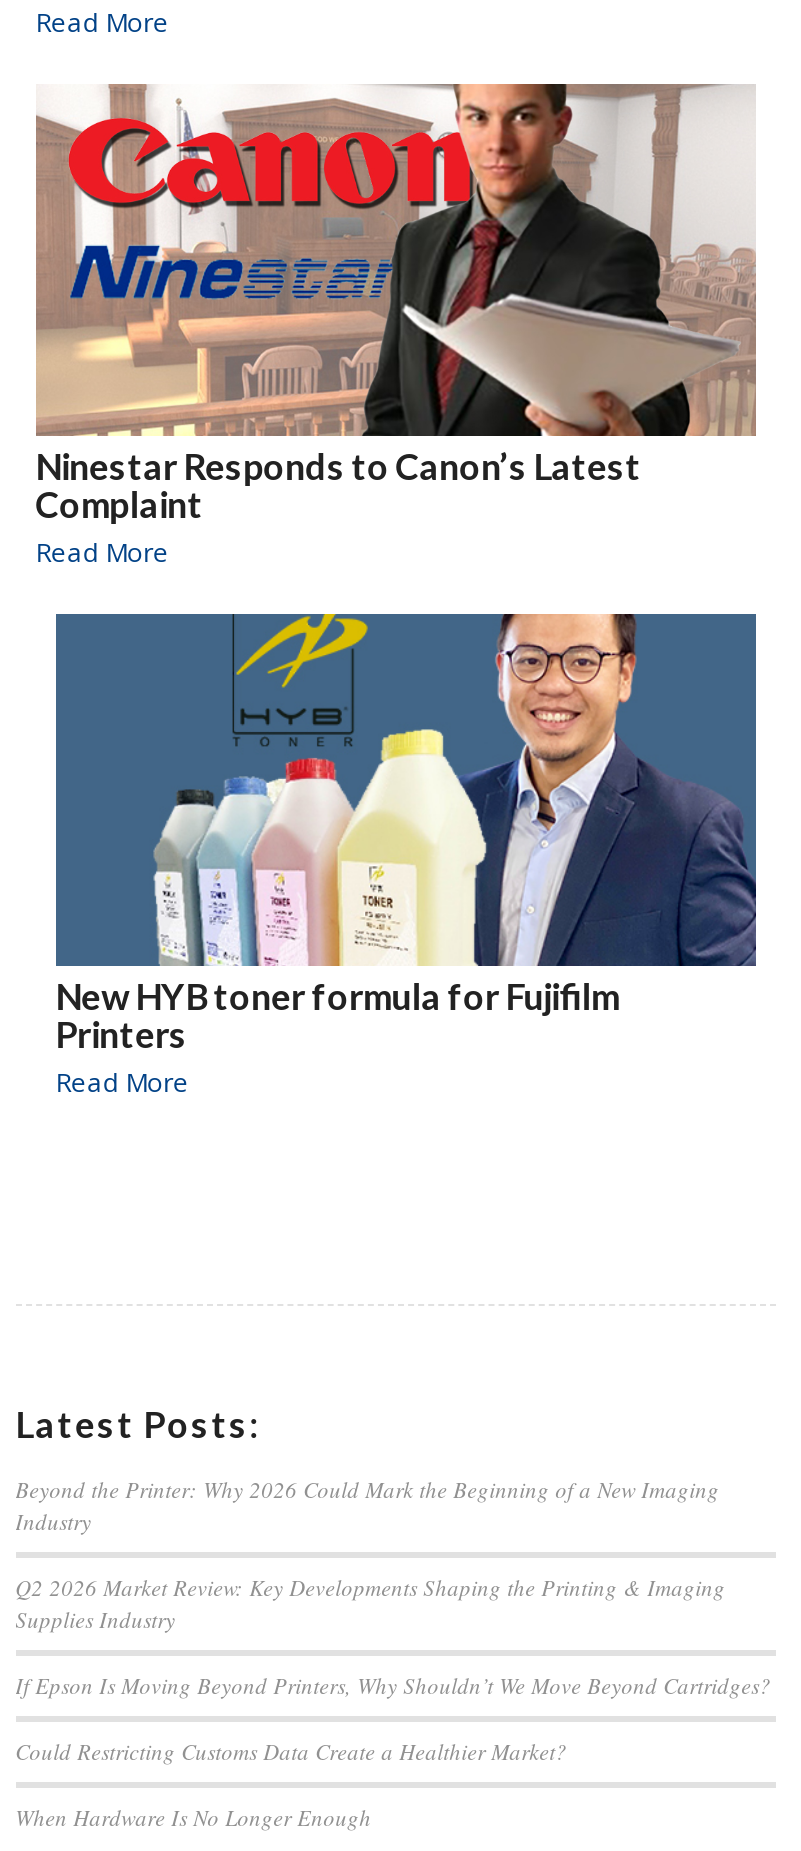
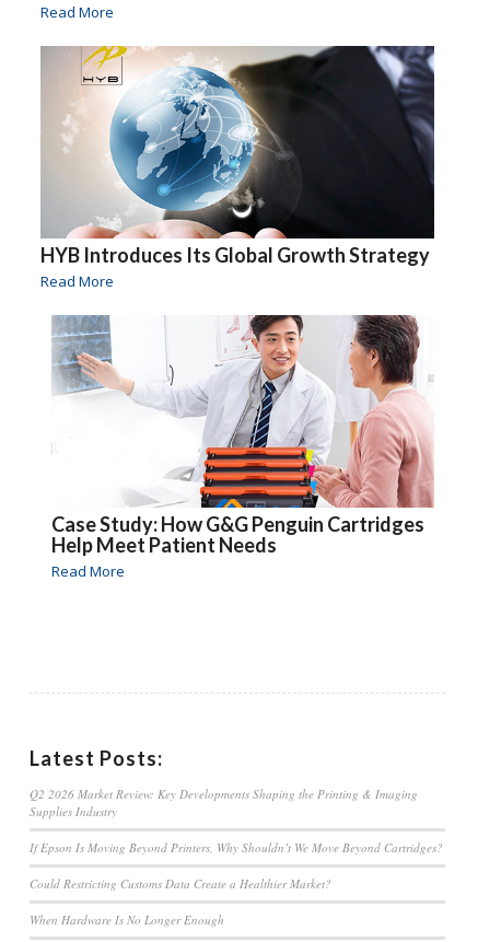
- [image]
- Ninestar Responds to Canon’s Latest
- Complaint
+ [image]
+ HYB Introduces Its Global Growth Strategy

- [image]
- New HYB toner formula for Fujifilm
- Printers
+ [image]
+ Case Study: How G&G Penguin Cartridges
+ Help Meet Patient Needs

- Beyond the Printer: Why 2026 Could Mark the Beginning of a New Imaging
- Industry
